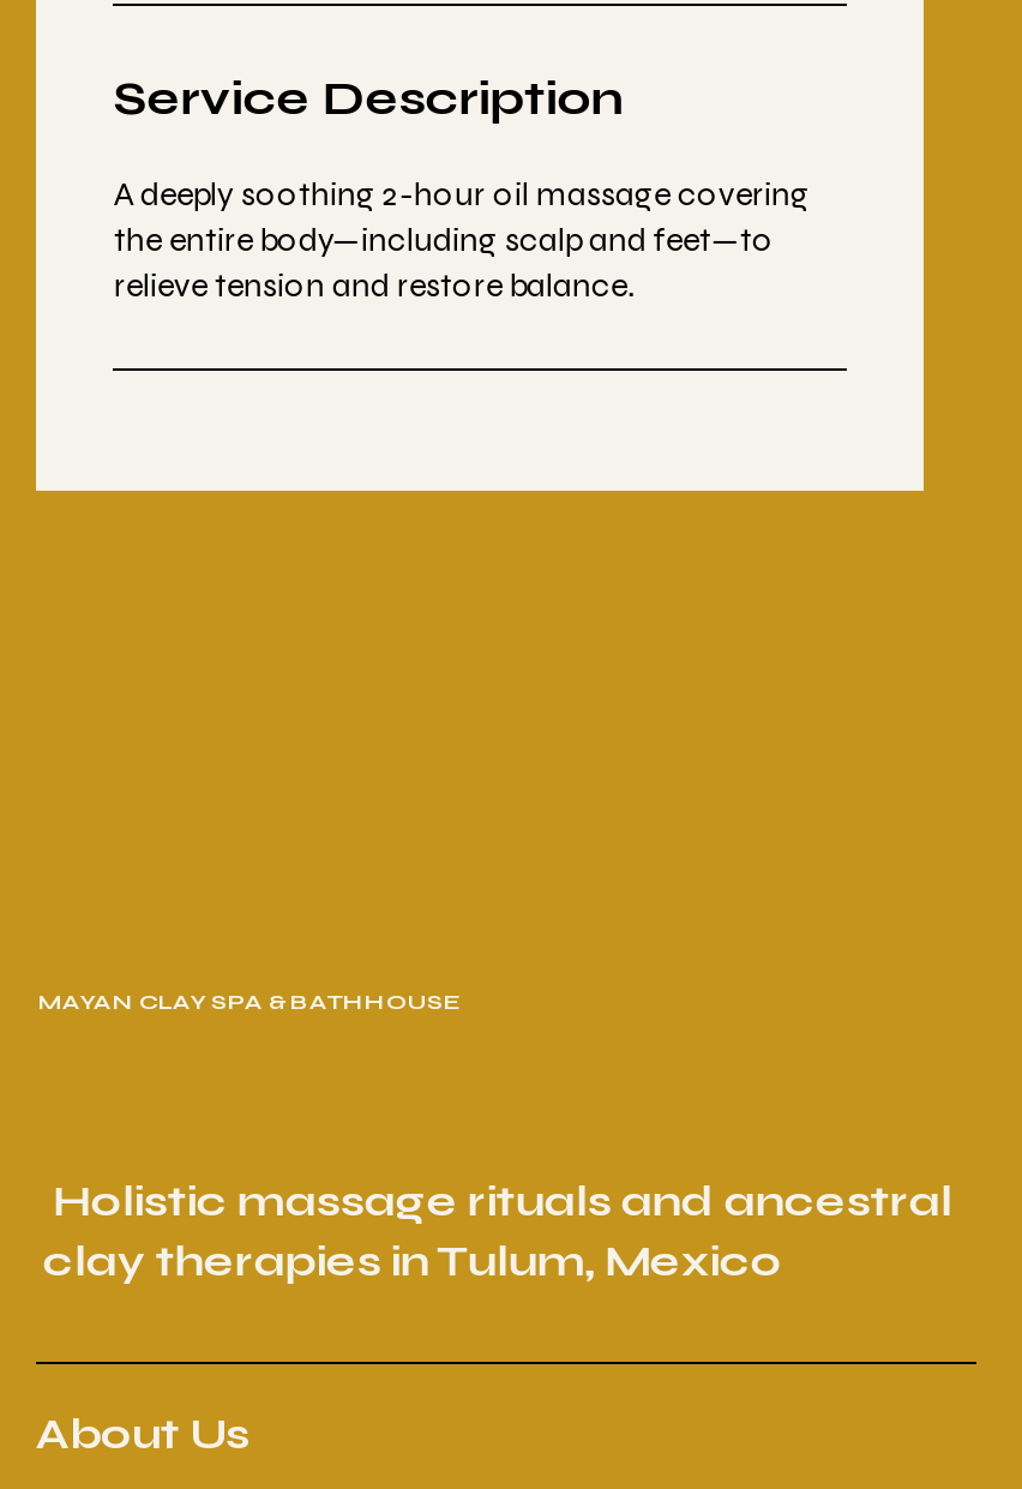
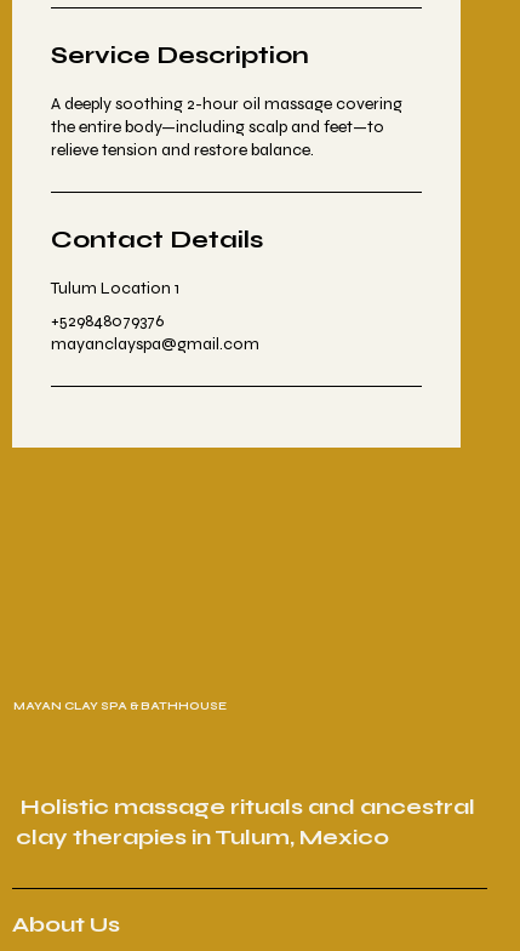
+ Contact Details
+ Tulum Location 1
+ +529848079376
+ mayanclayspa@gmail.com
